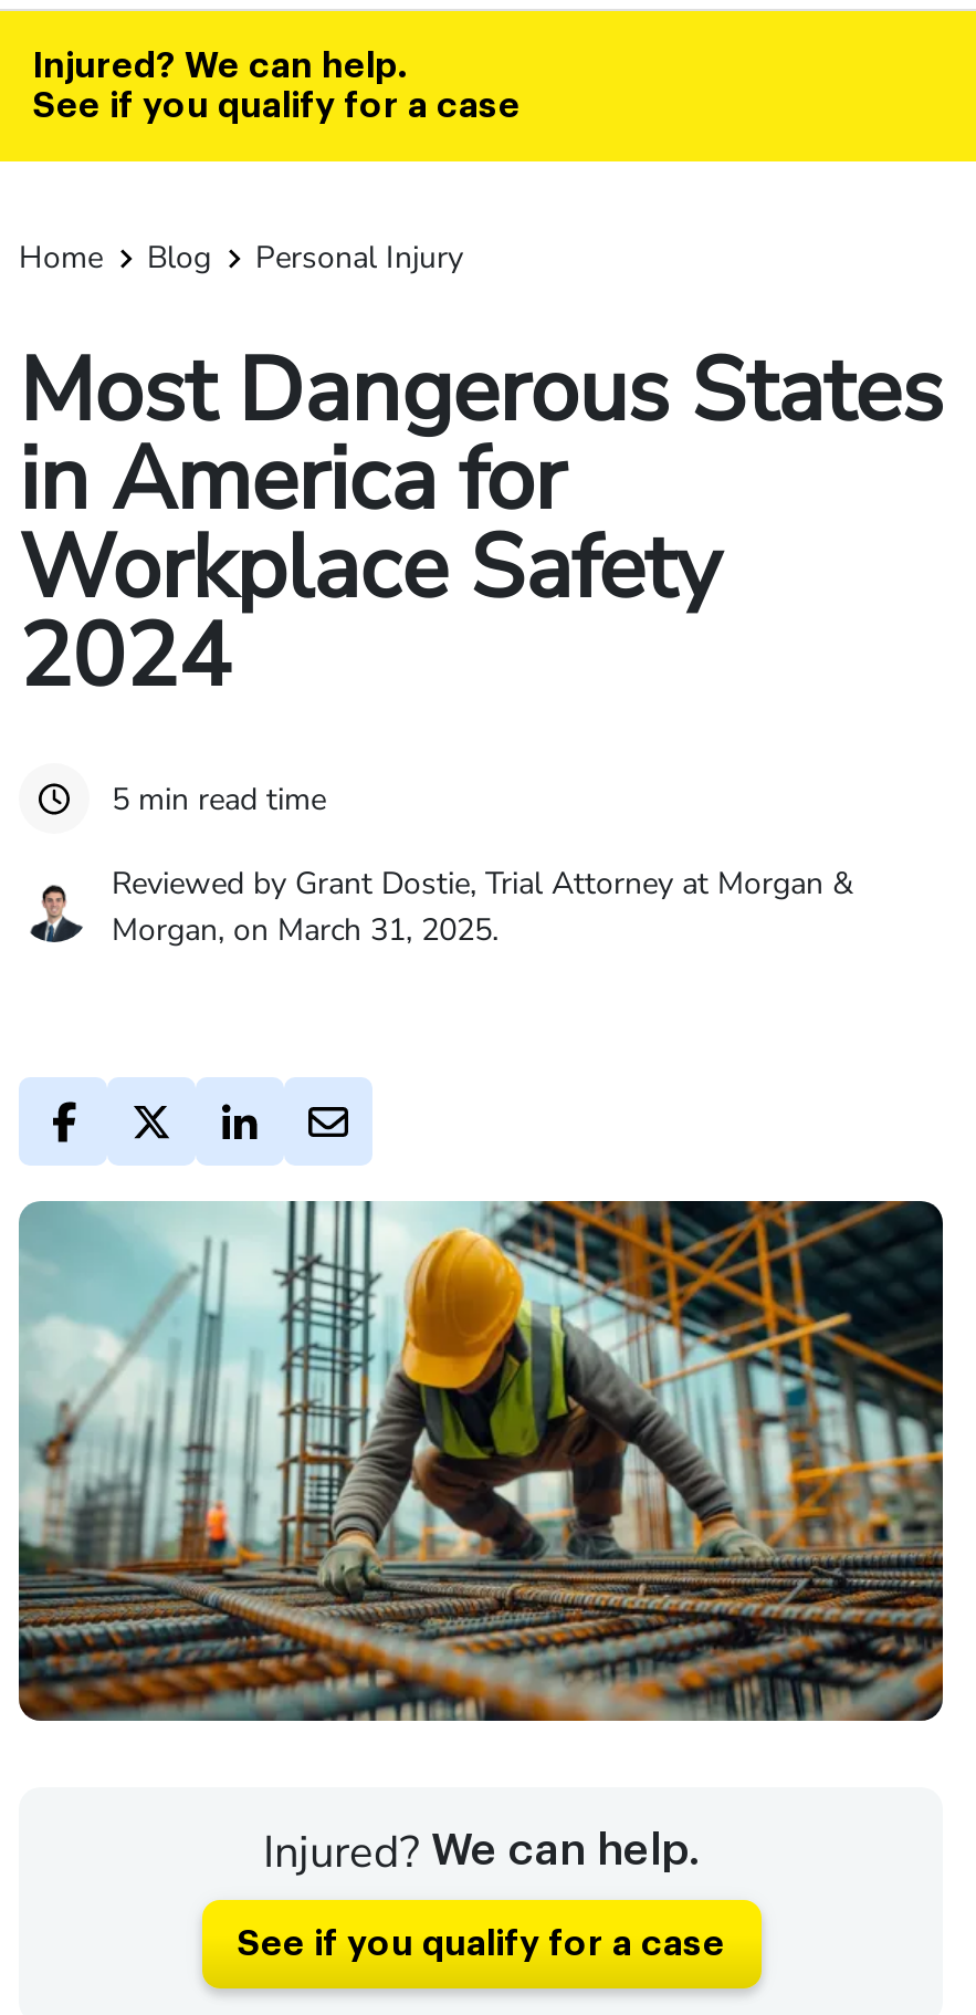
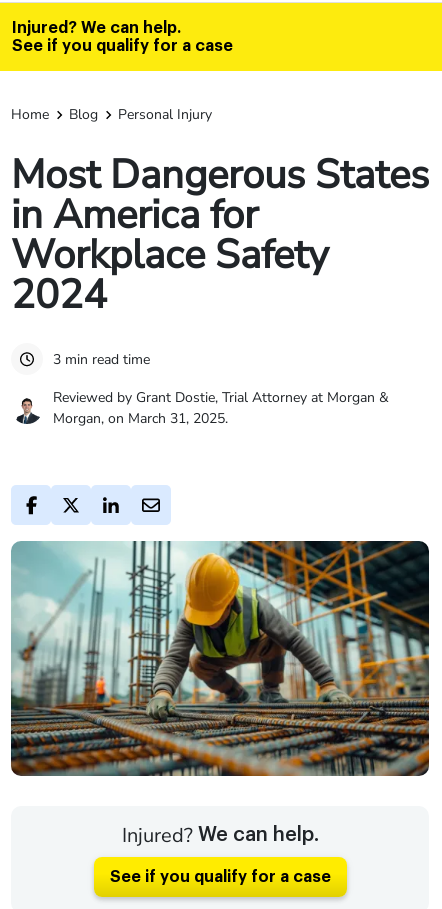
- 5 min read time
+ 3 min read time
